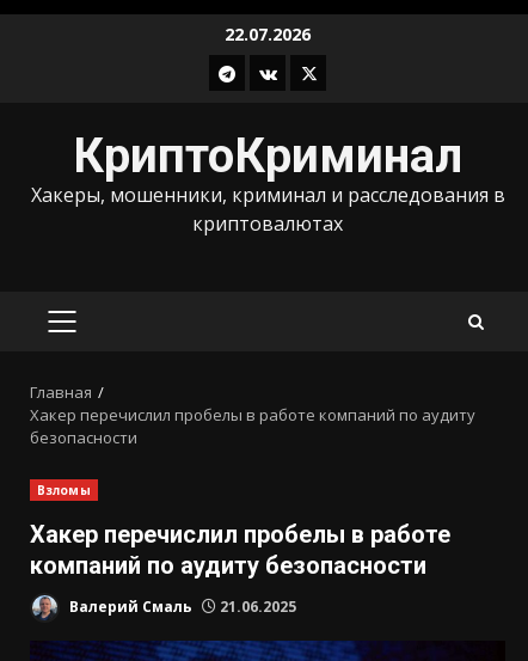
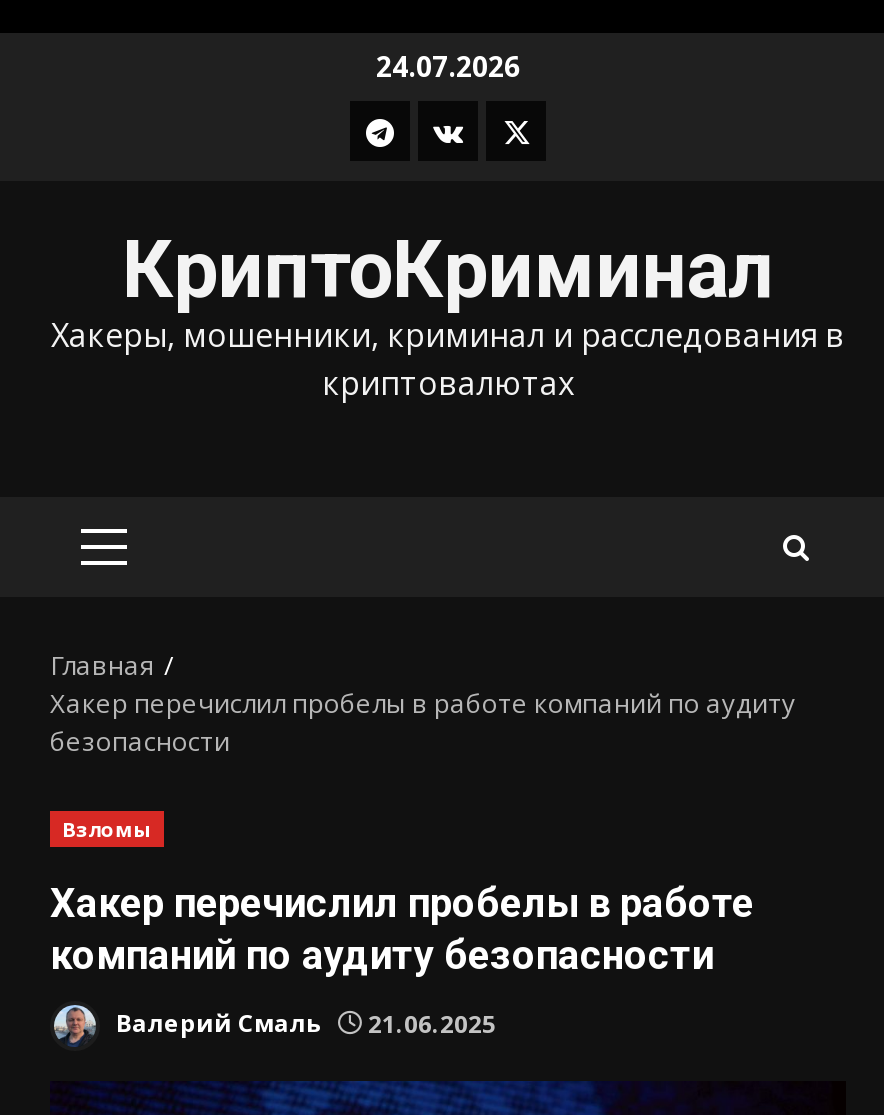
- 22.07.2026
+ 24.07.2026
